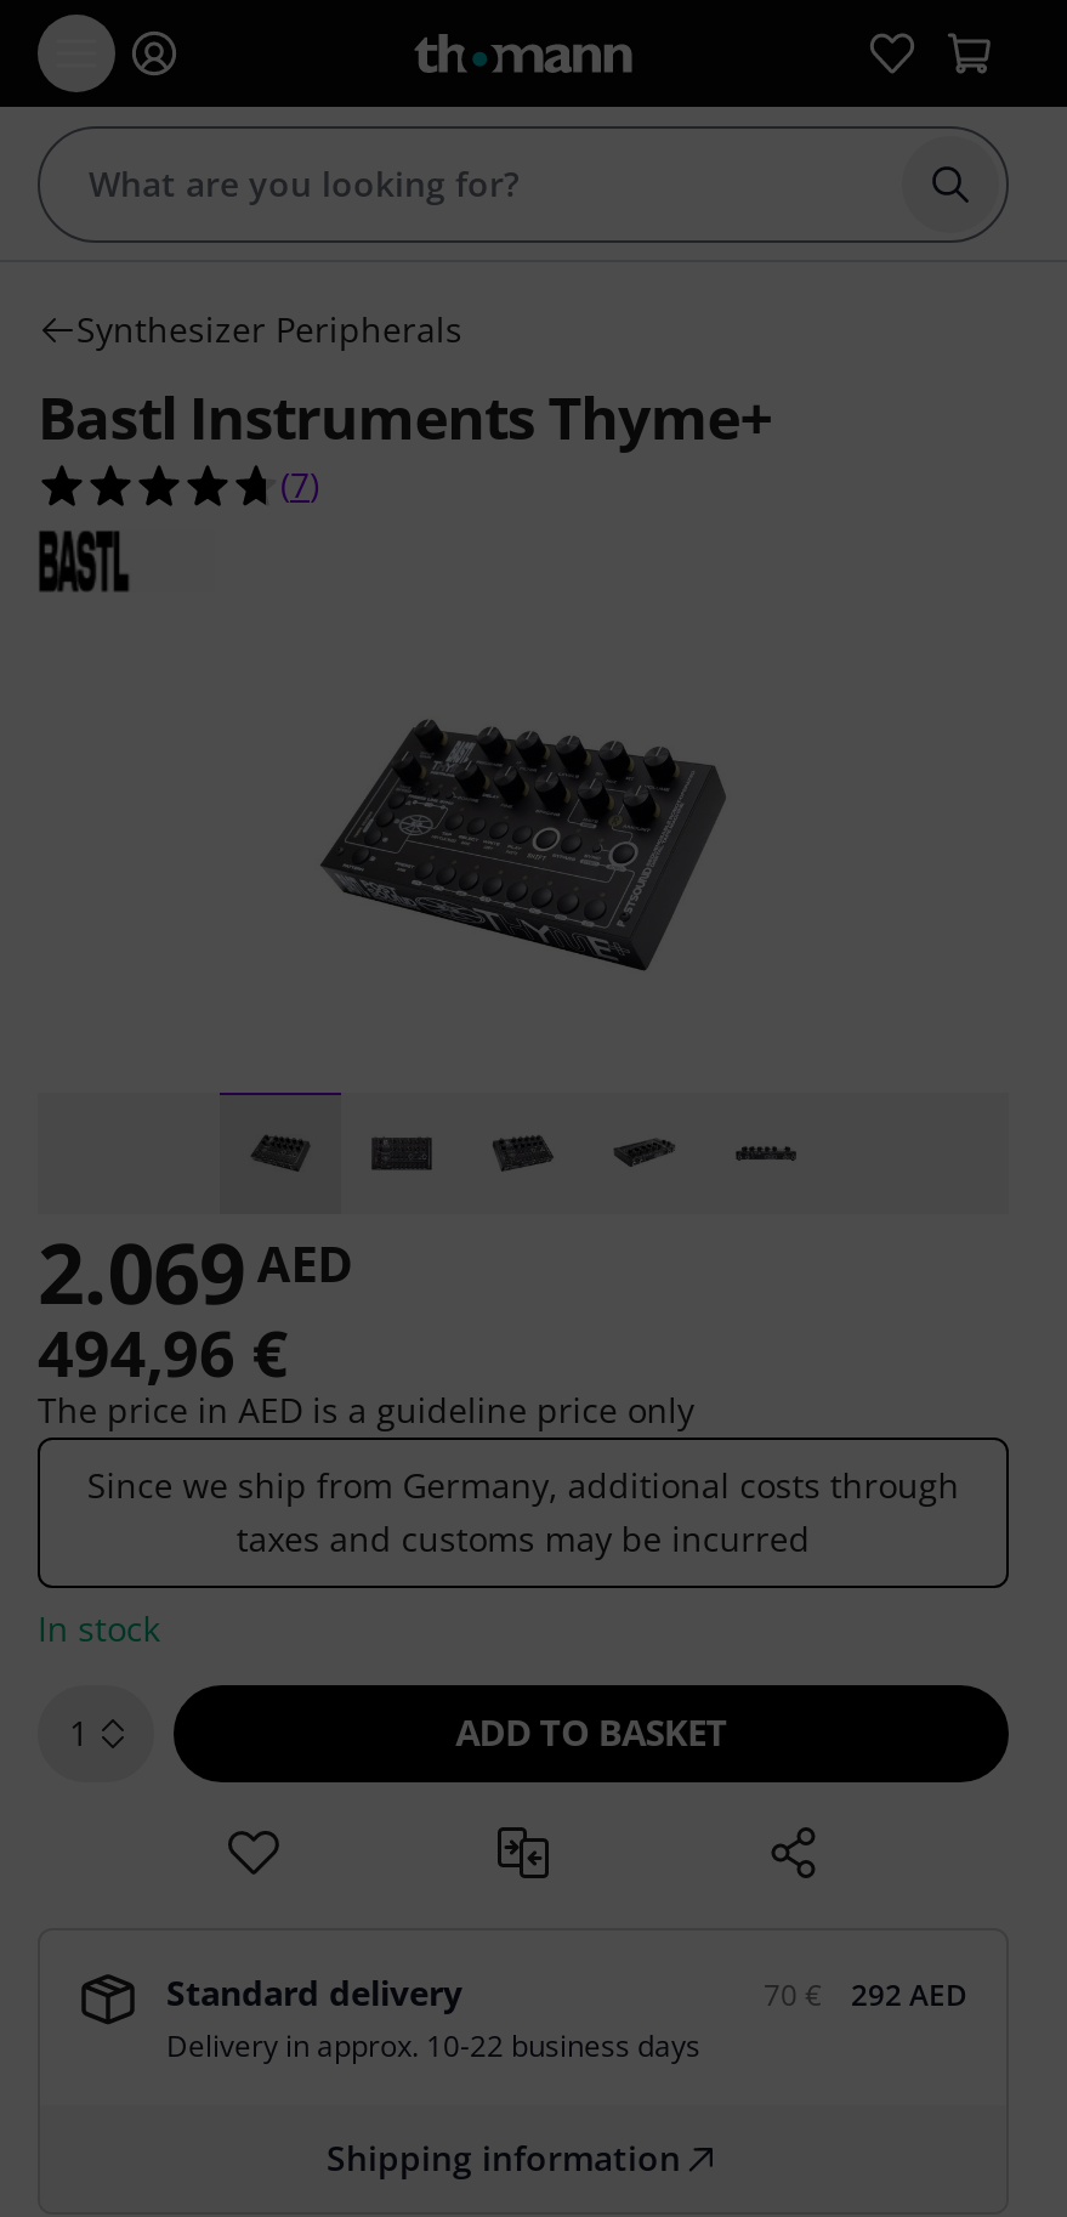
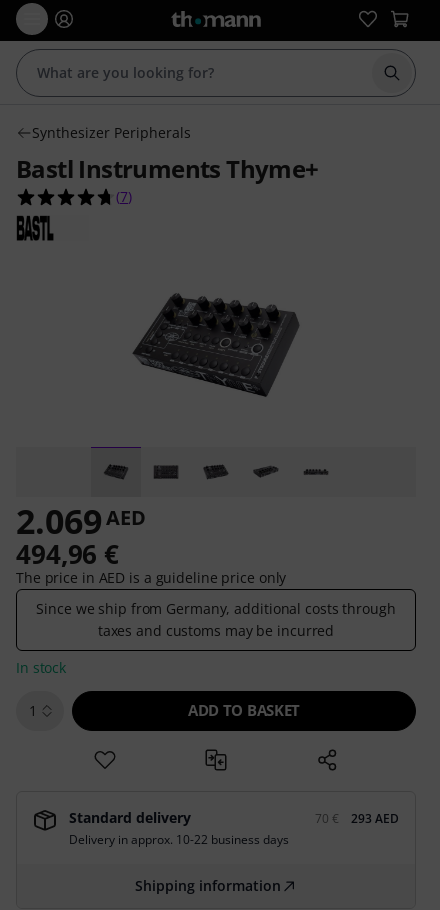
- 292 AED
+ 293 AED
